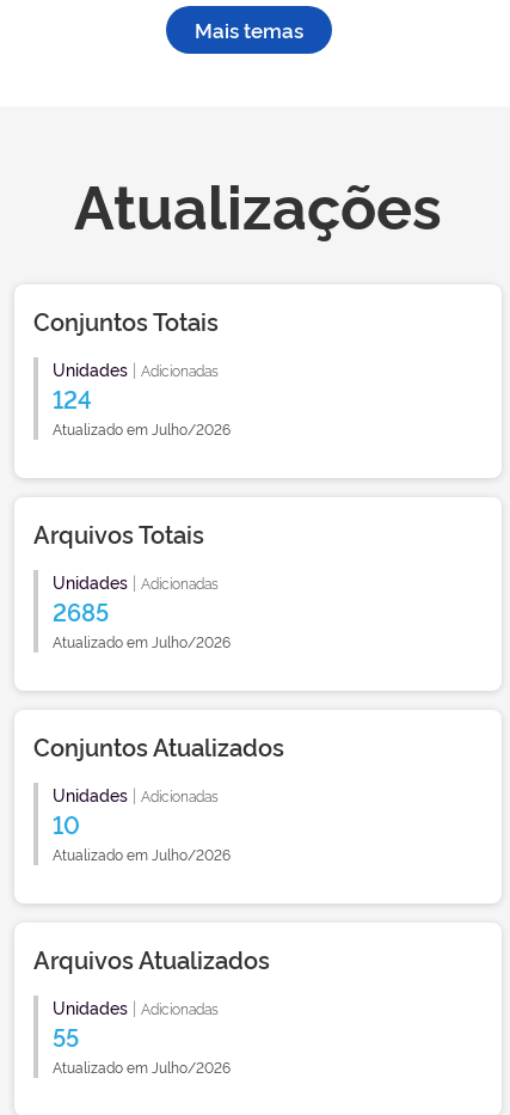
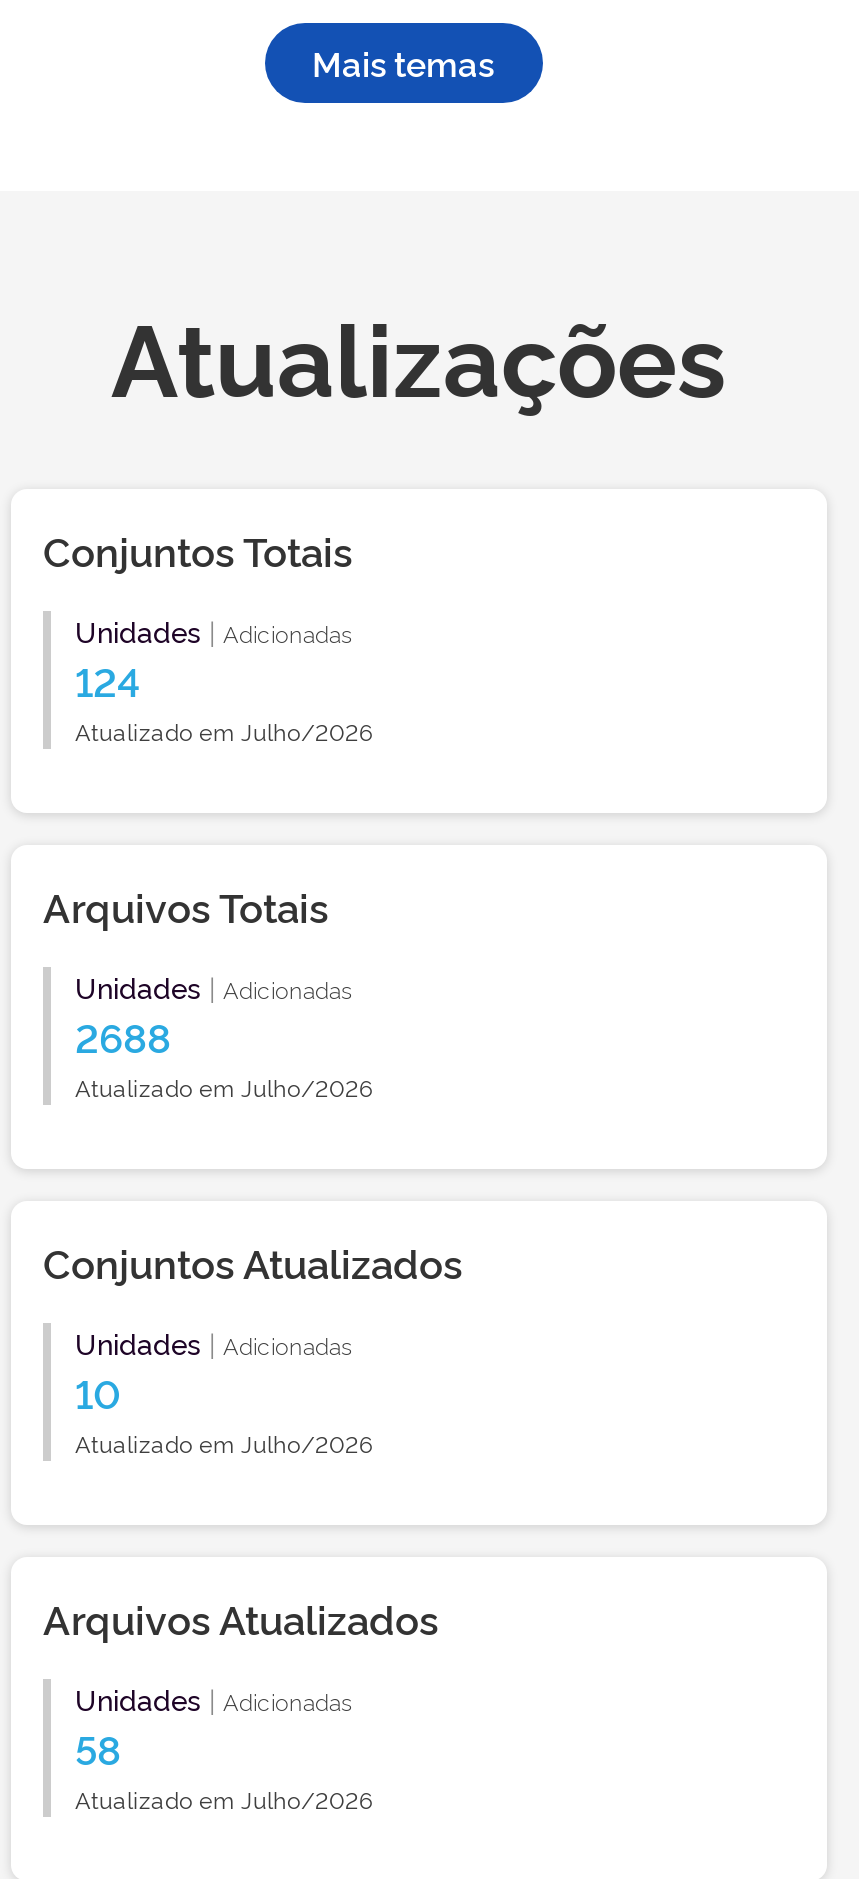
- 2685
+ 2688

- 55
+ 58
